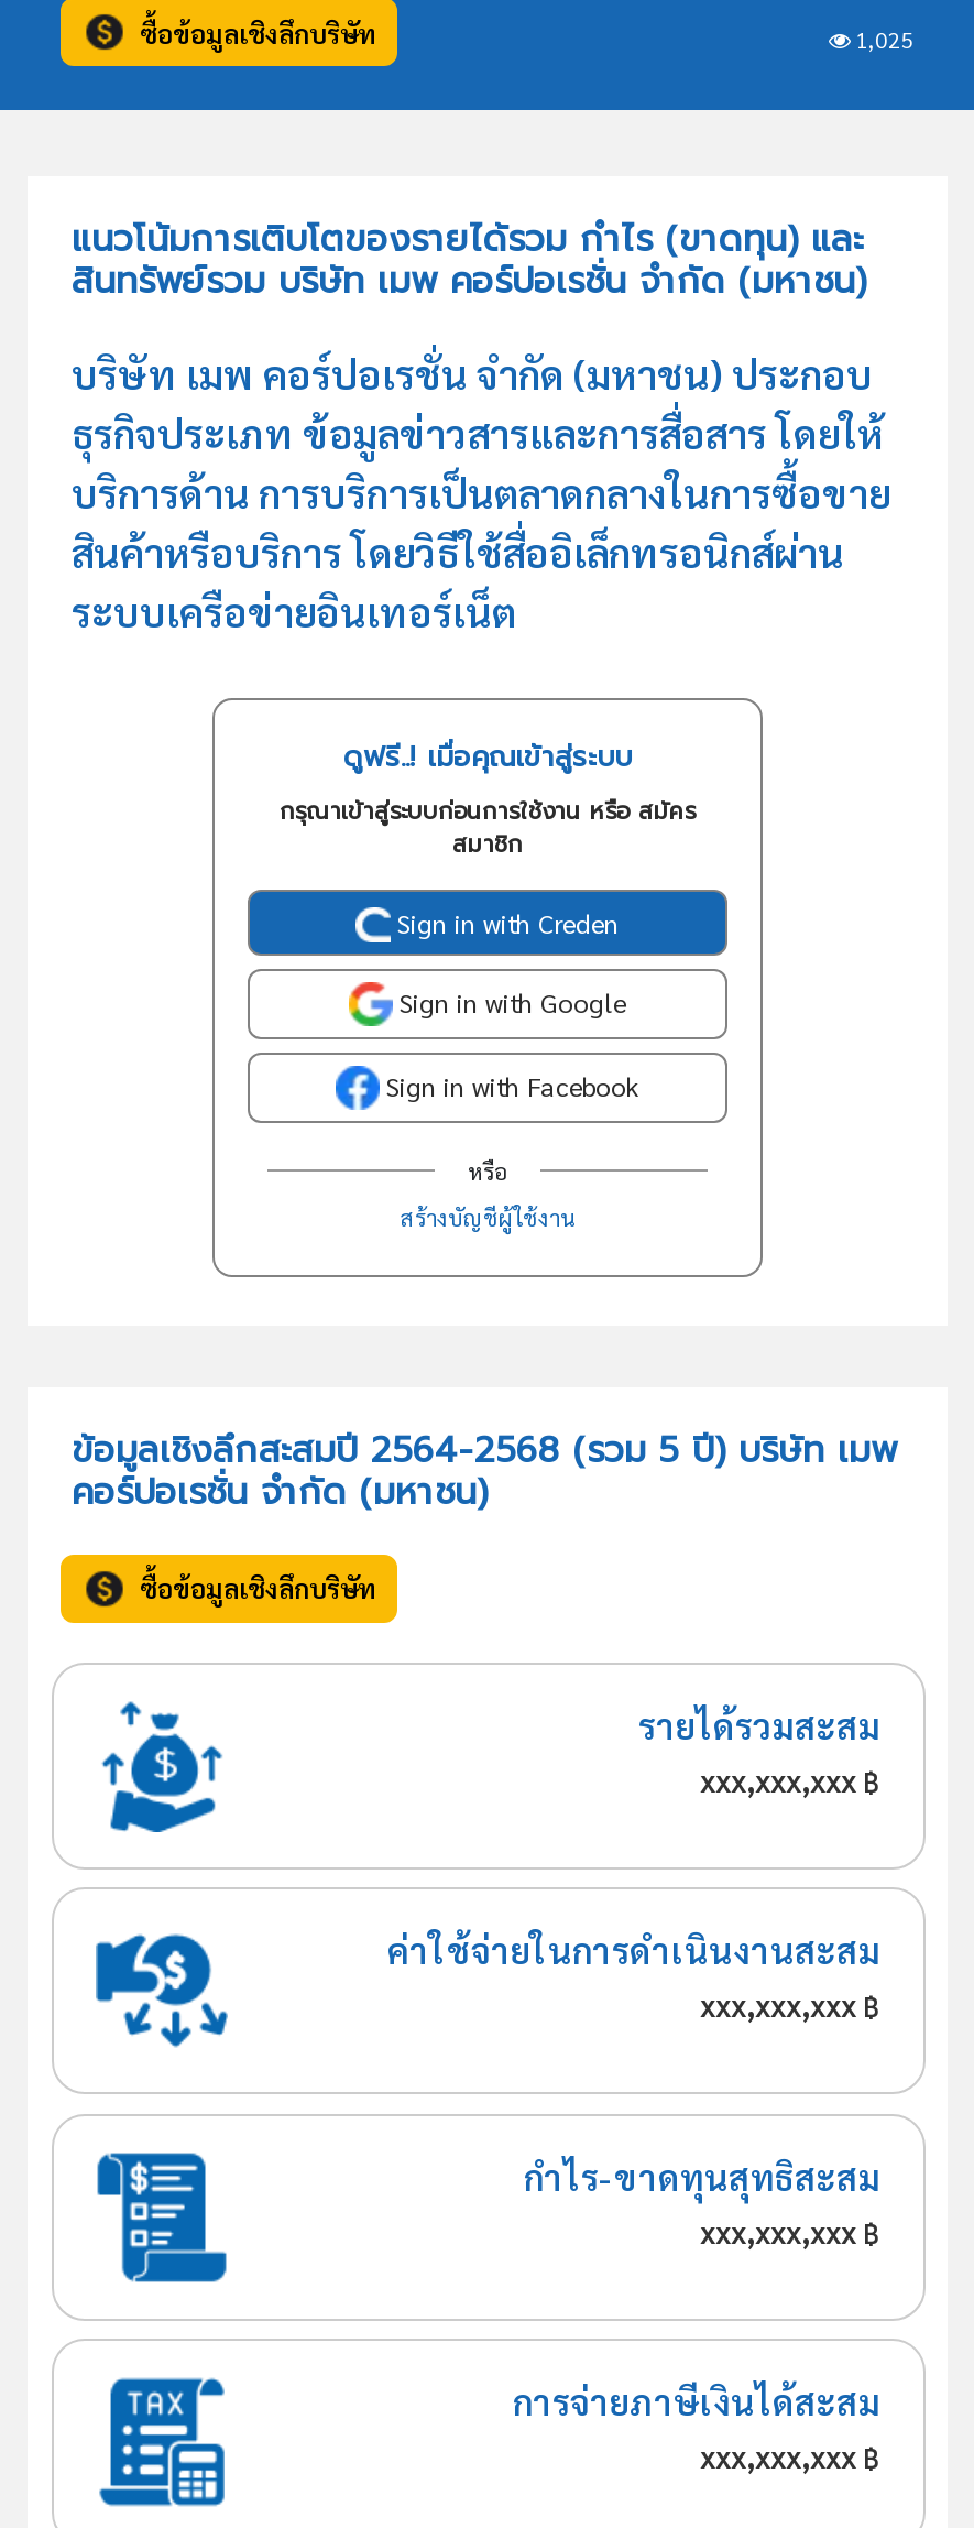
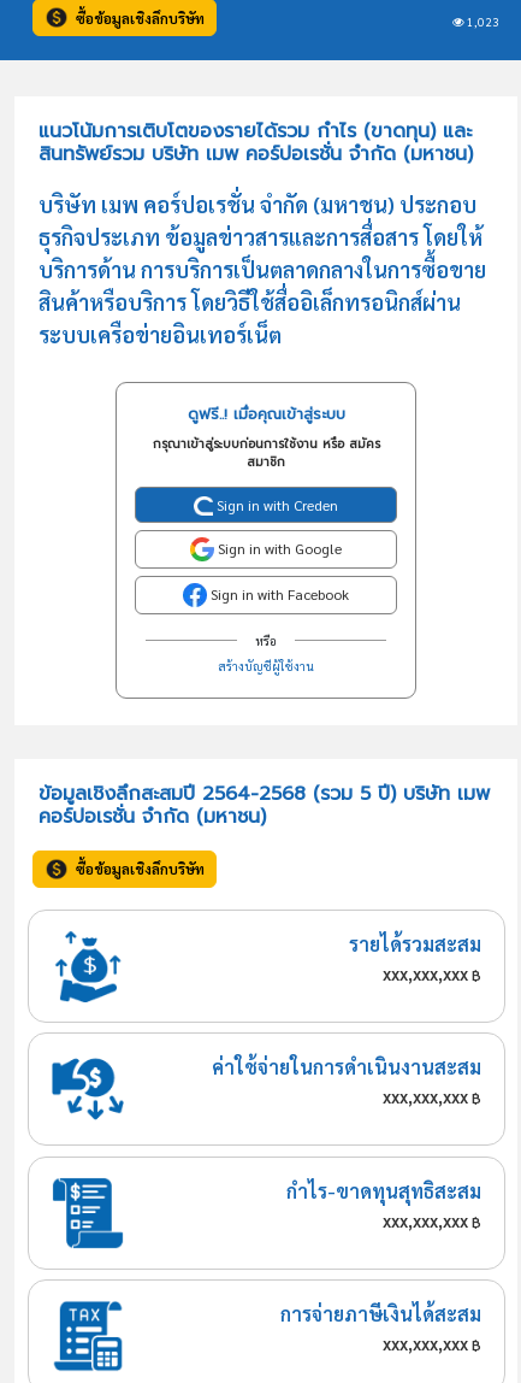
- 1,025
+ 1,023
